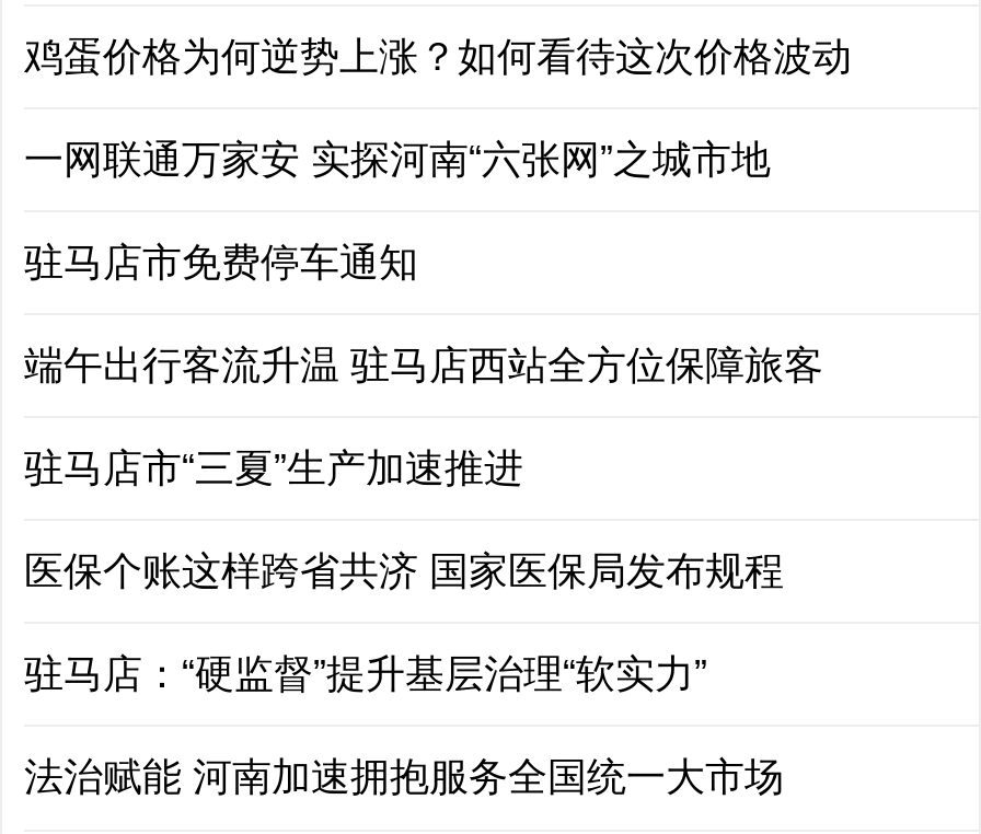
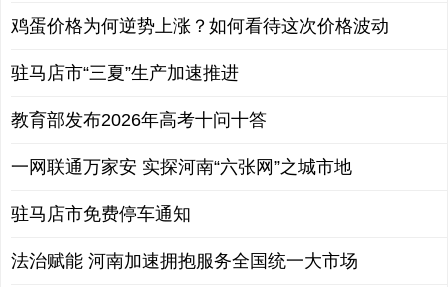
+ 教育部发布2026年高考十问十答

moved down: 一网联通万家安 实探河南“六张网”之城市地 | 驻马店市免费停车通知

- 端午出行客流升温 驻马店西站全方位保障旅客
- 医保个账这样跨省共济 国家医保局发布规程
- 驻马店：“硬监督”提升基层治理“软实力”

moved up: 驻马店市“三夏”生产加速推进
